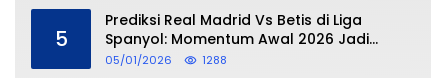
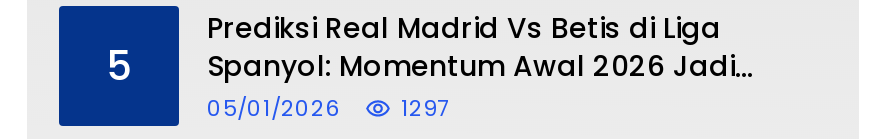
- 1288
+ 1297
